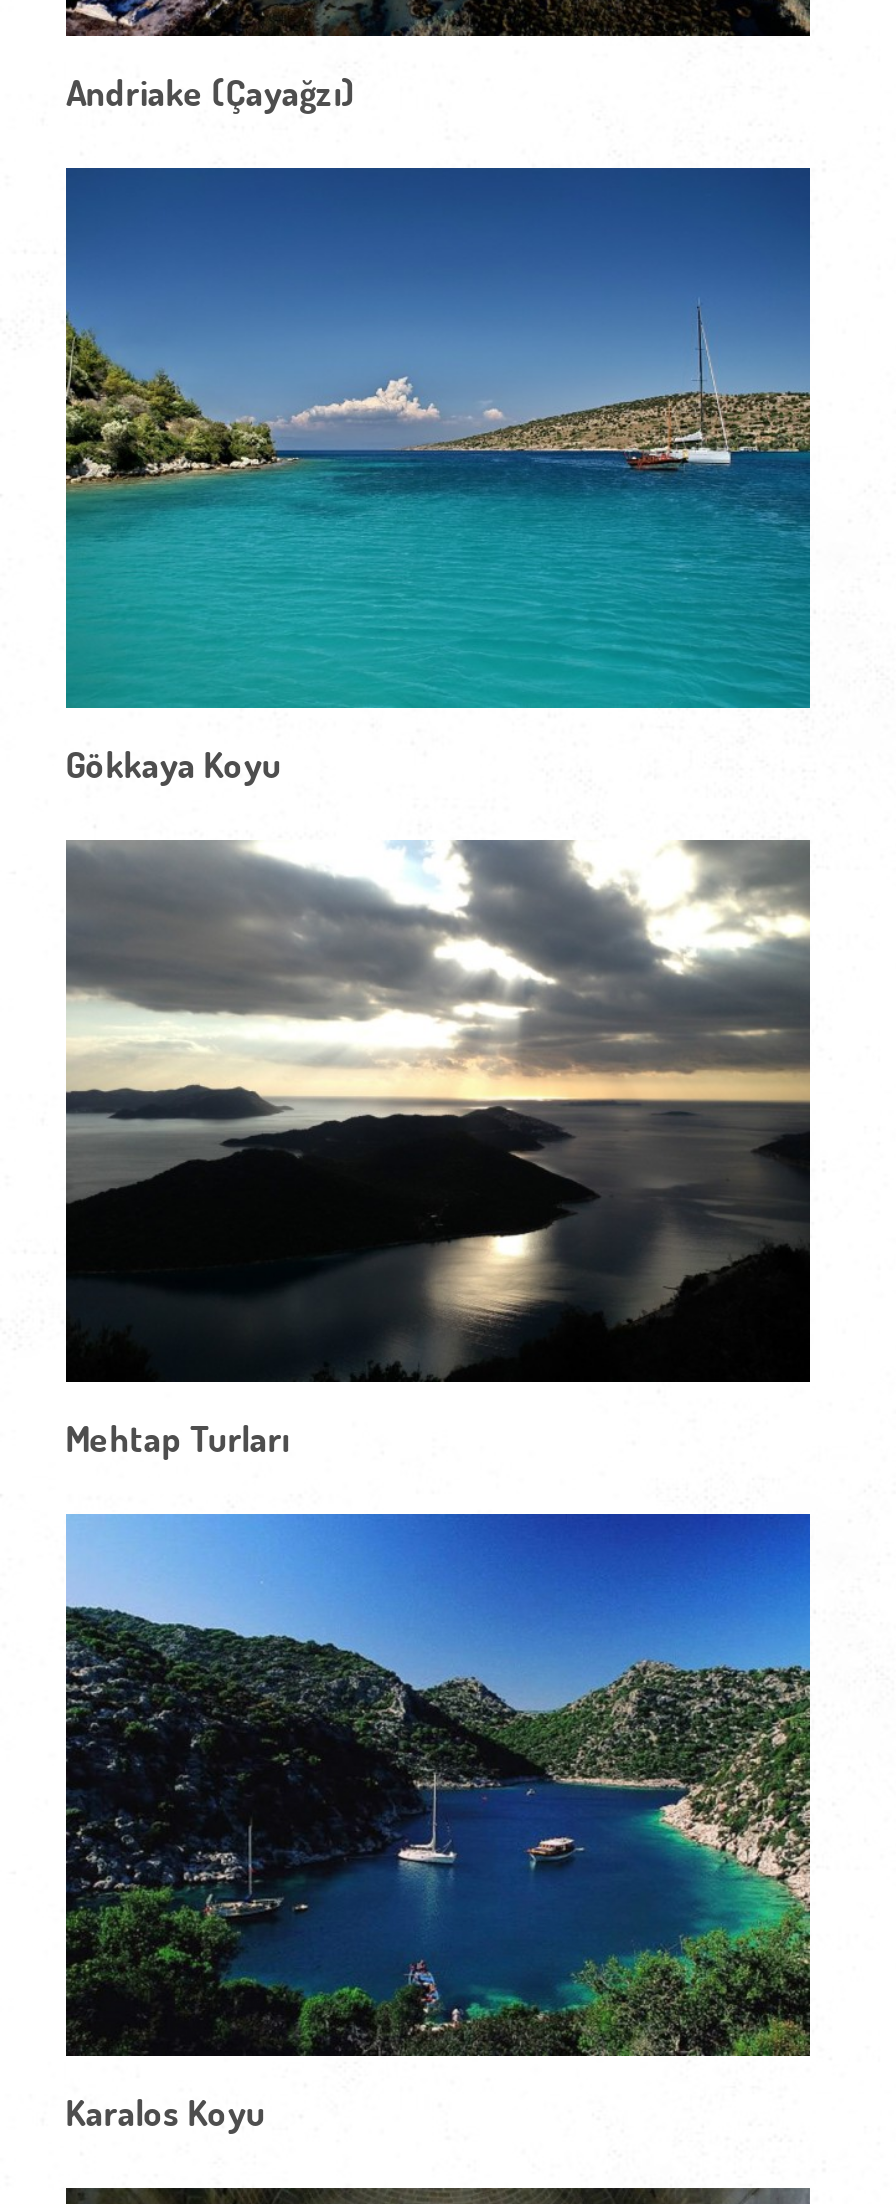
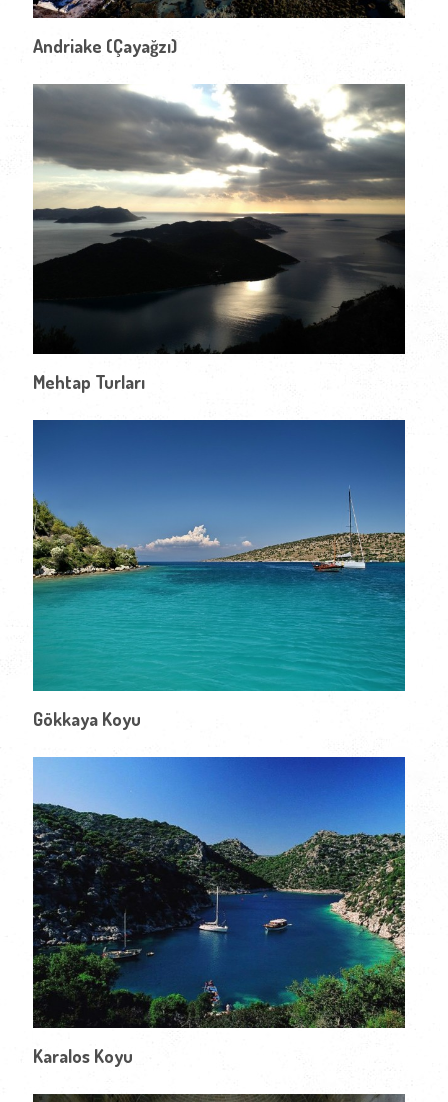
moved down: [image] | Gökkaya Koyu

moved up: [image] | Mehtap Turları
